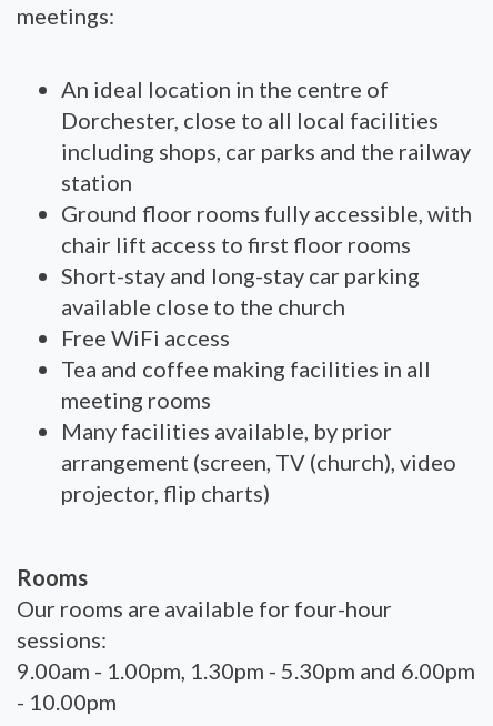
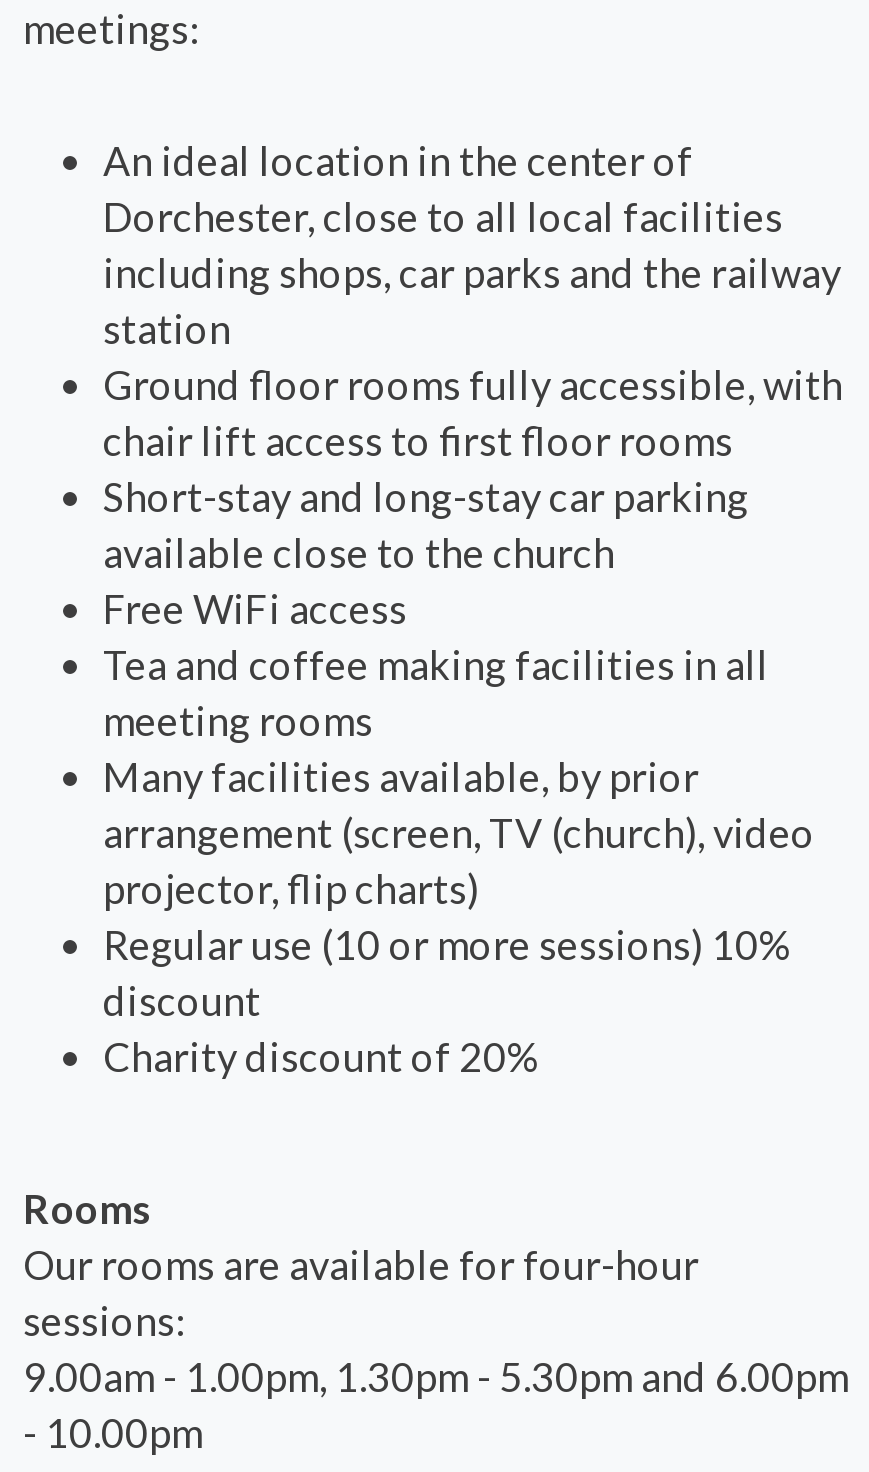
- An ideal location in the centre of
+ An ideal location in the center of

+ Regular use (10 or more sessions) 10%
+ discount
+ Charity discount of 20%
